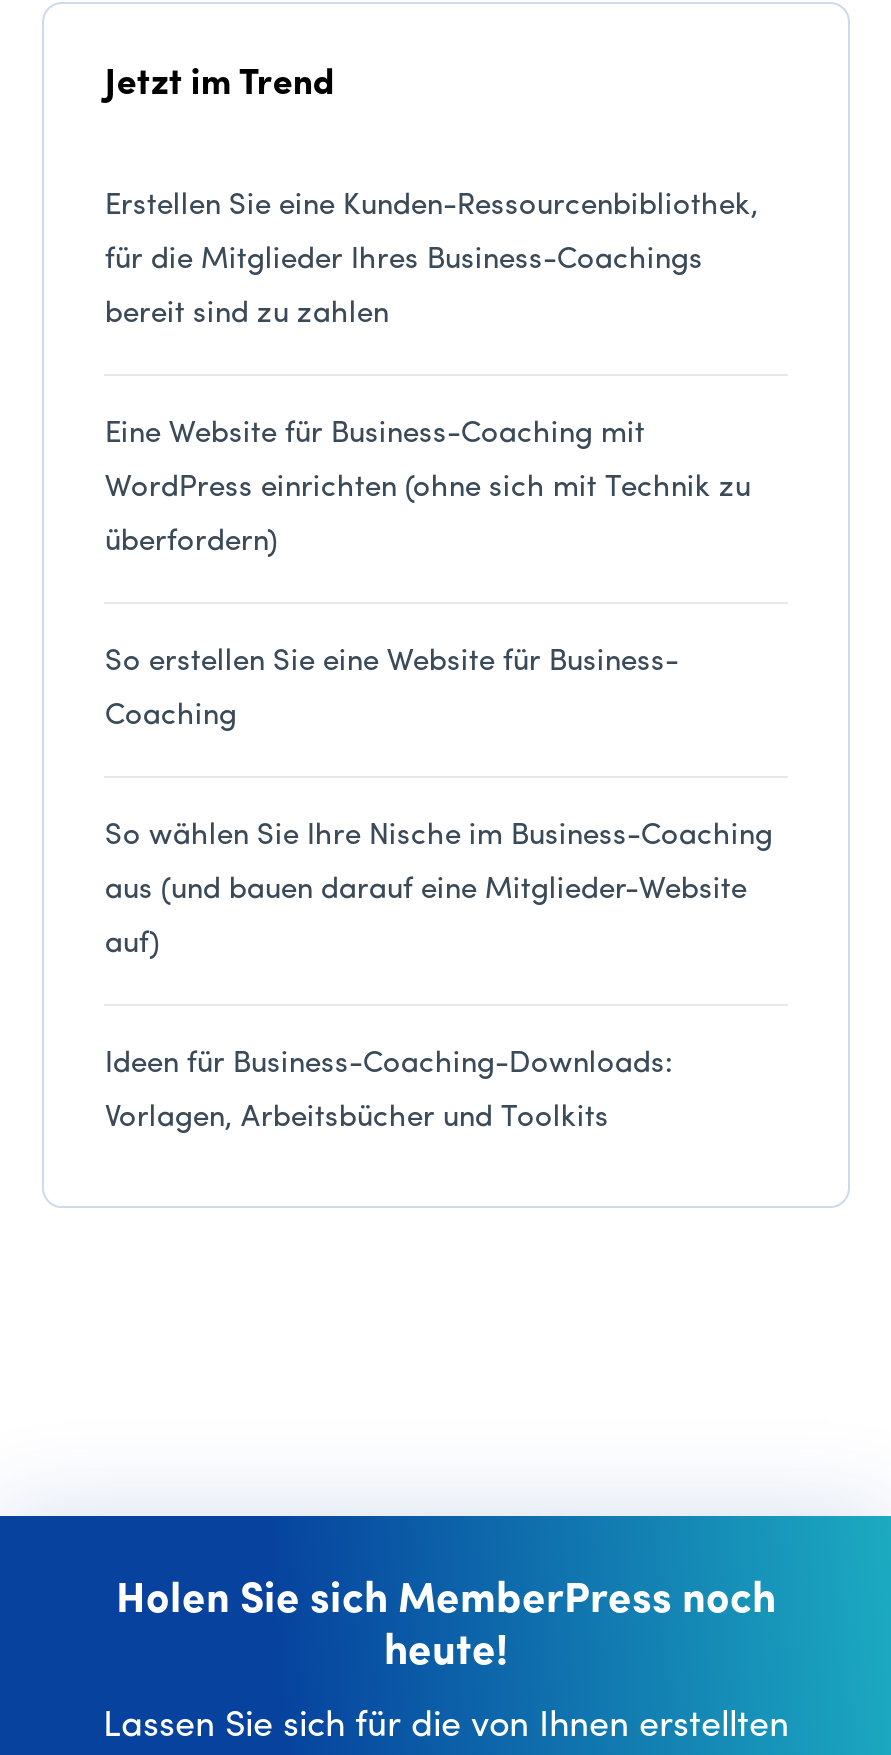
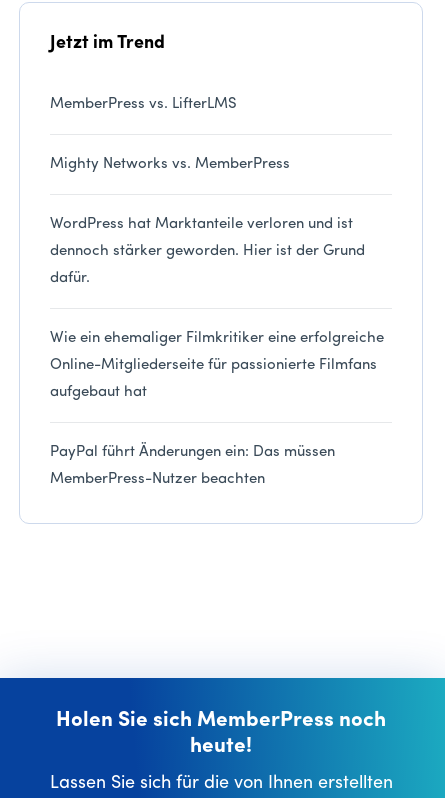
- Erstellen Sie eine Kunden-Ressourcenbibliothek,
- für die Mitglieder Ihres Business-Coachings
- bereit sind zu zahlen
+ MemberPress vs. LifterLMS

- Eine Website für Business-Coaching mit
- WordPress einrichten (ohne sich mit Technik zu
- überfordern)
+ Mighty Networks vs. MemberPress

- So erstellen Sie eine Website für Business-
- Coaching
+ WordPress hat Marktanteile verloren und ist
+ dennoch stärker geworden. Hier ist der Grund
+ dafür.

- So wählen Sie Ihre Nische im Business-Coaching
- aus (und bauen darauf eine Mitglieder-Website
- auf)
+ Wie ein ehemaliger Filmkritiker eine erfolgreiche
+ Online-Mitgliederseite für passionierte Filmfans
+ aufgebaut hat

- Ideen für Business-Coaching-Downloads:
- Vorlagen, Arbeitsbücher und Toolkits
+ PayPal führt Änderungen ein: Das müssen
+ MemberPress-Nutzer beachten
